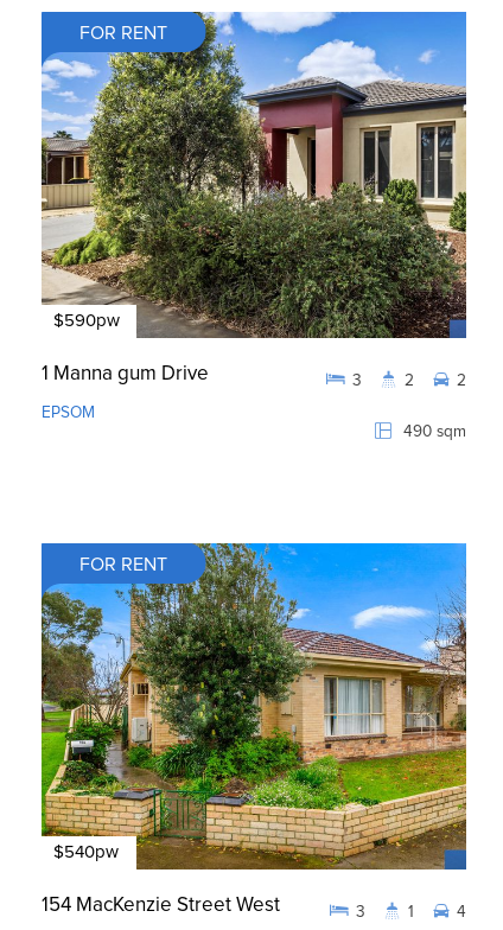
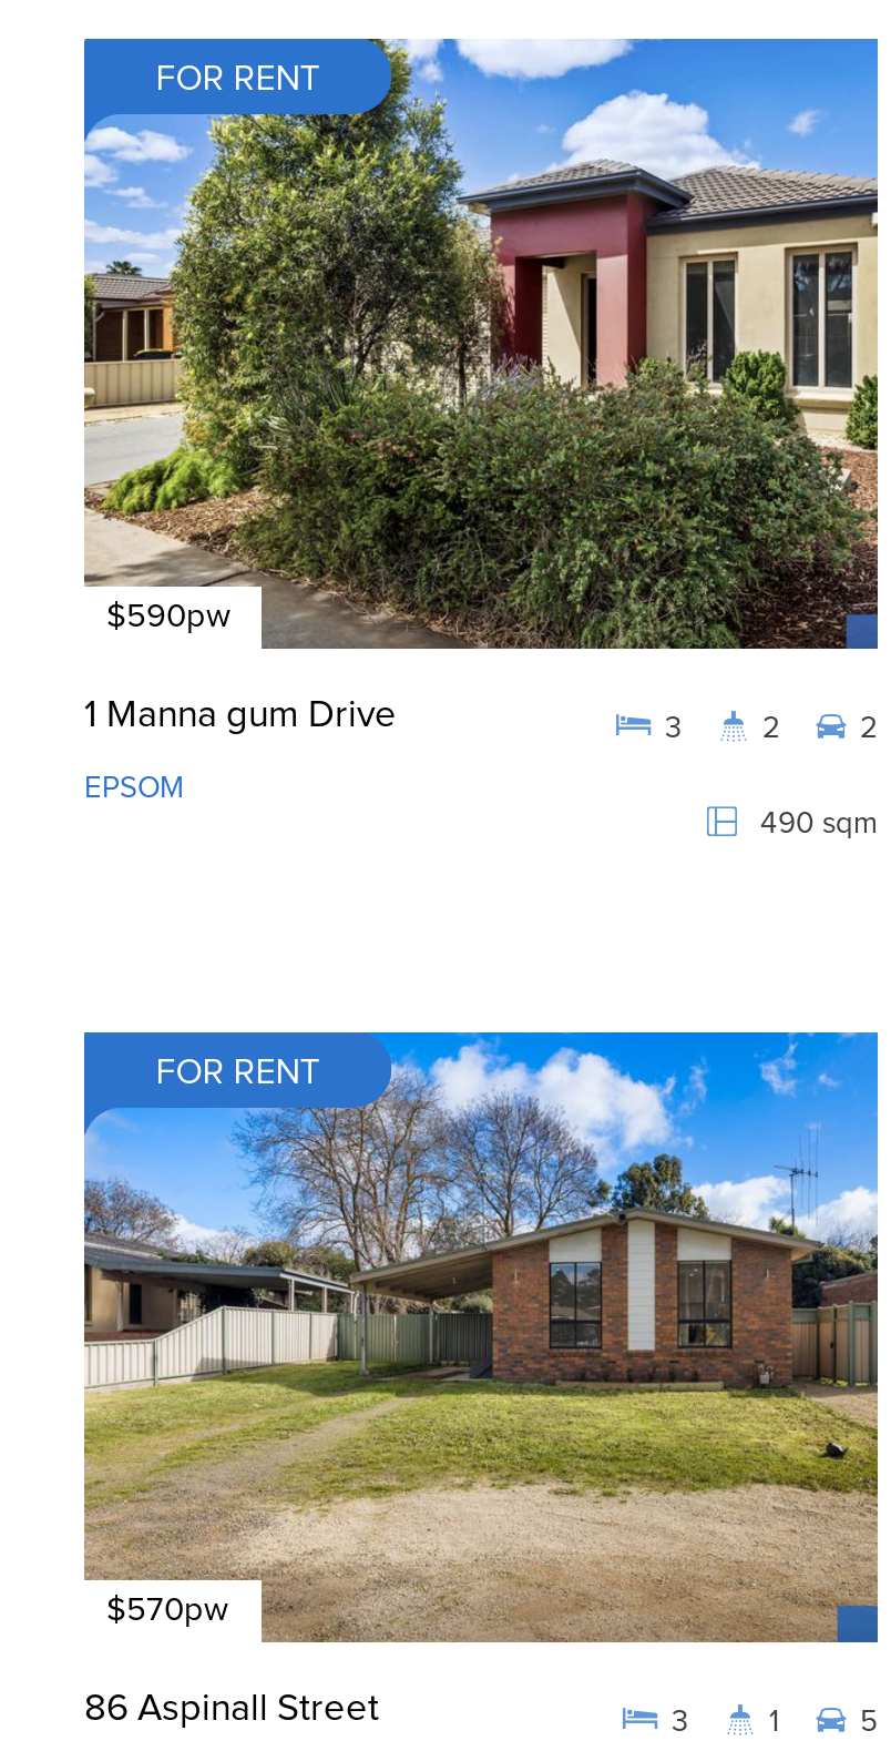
- [image]
- $540pw
+ [image]
+ $570pw

- 154 MacKenzie Street West
+ 86 Aspinall Street

- 3 1 4
+ 3 1 5
